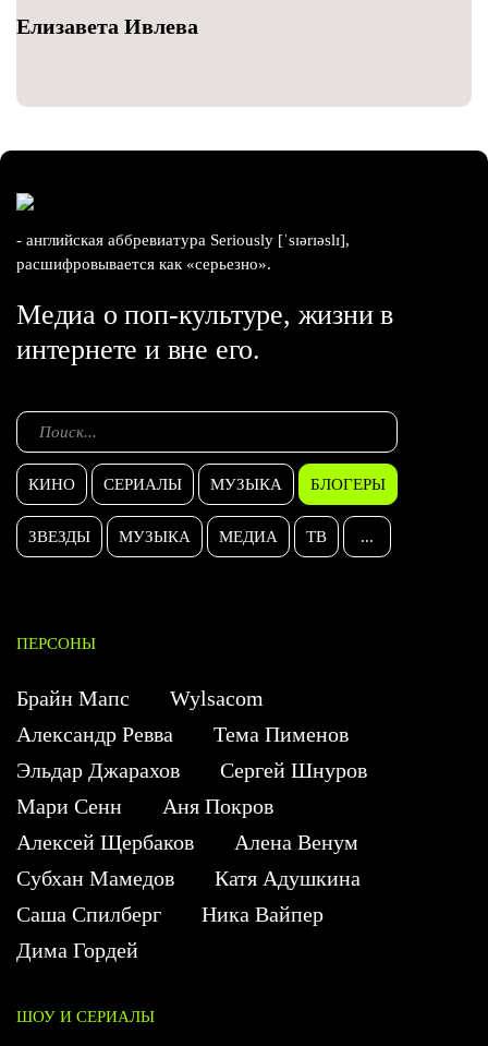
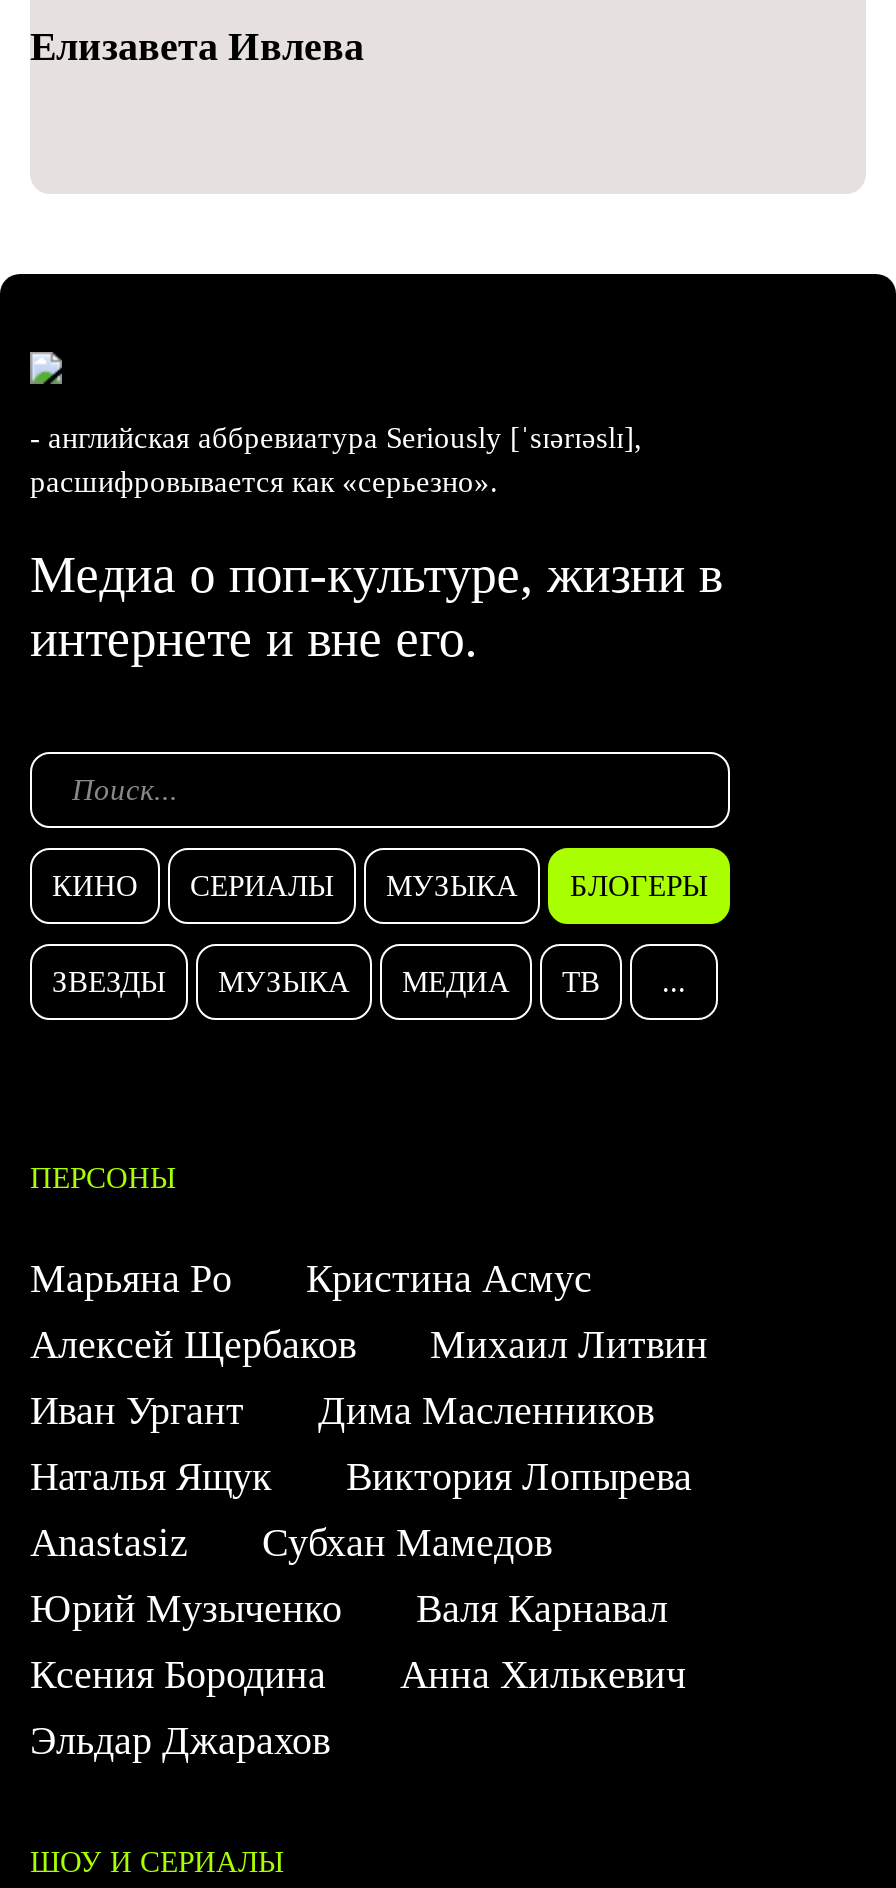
- Брайн Мапс
- Wylsacom
- Александр Ревва
- Тема Пименов
+ Марьяна Ро
+ Кристина Асмус
+ Михаил Литвин
+ Иван Ургант
+ Дима Масленников
+ Наталья Ящук
+ Виктория Лопырева
+ Anastasiz
+ Юрий Музыченко
+ Валя Карнавал
+ Ксения Бородина
+ Анна Хилькевич

- Сергей Шнуров
- Мари Сенн
- Аня Покров
- Алена Венум
- Катя Адушкина
- Саша Спилберг
- Ника Вайпер
- Дима Гордей

moved down: Эльдар Джарахов

moved up: Алексей Щербаков

moved up: Субхан Мамедов
